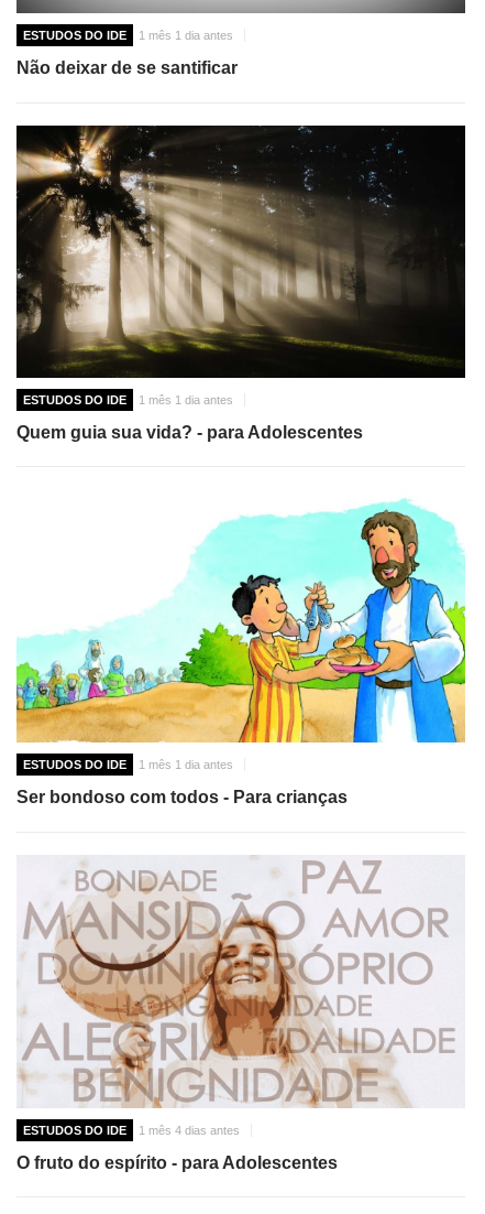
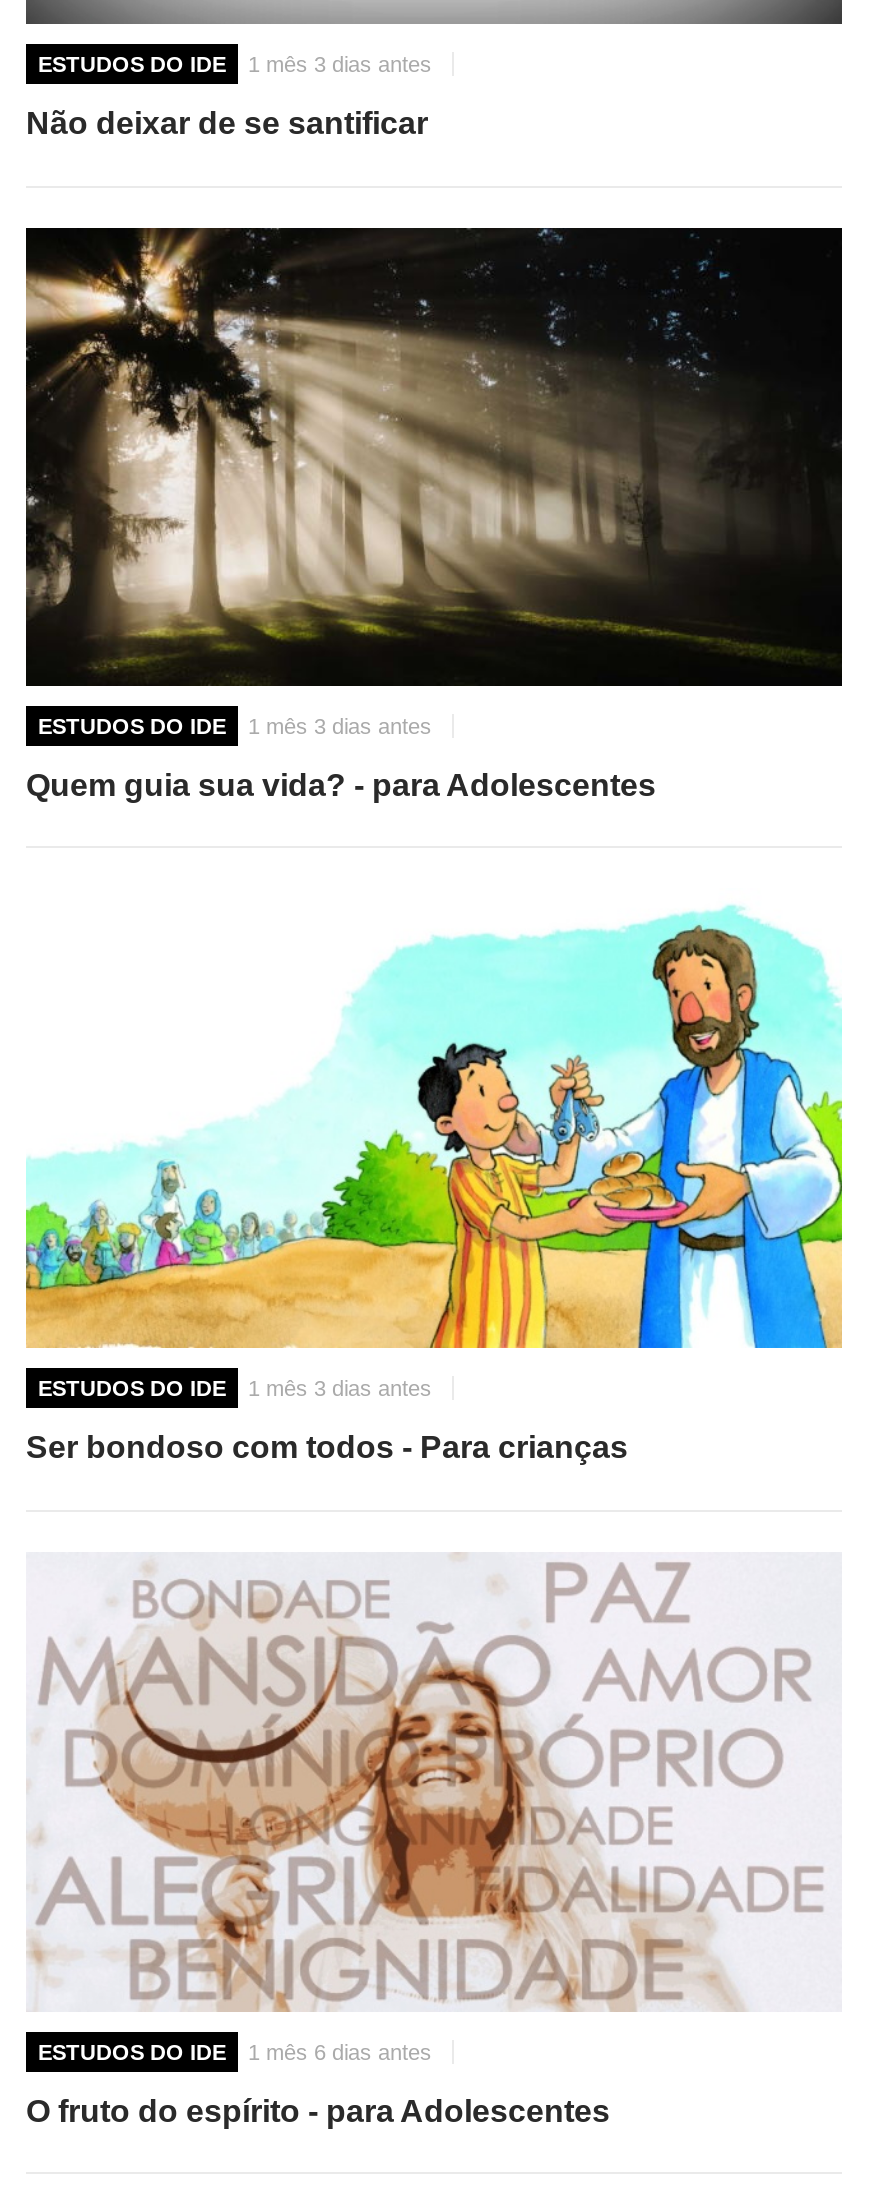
- 1 mês 1 dia antes
+ 1 mês 3 dias antes

- 1 mês 1 dia antes
+ 1 mês 3 dias antes

- 1 mês 1 dia antes
+ 1 mês 3 dias antes

- 1 mês 4 dias antes
+ 1 mês 6 dias antes
